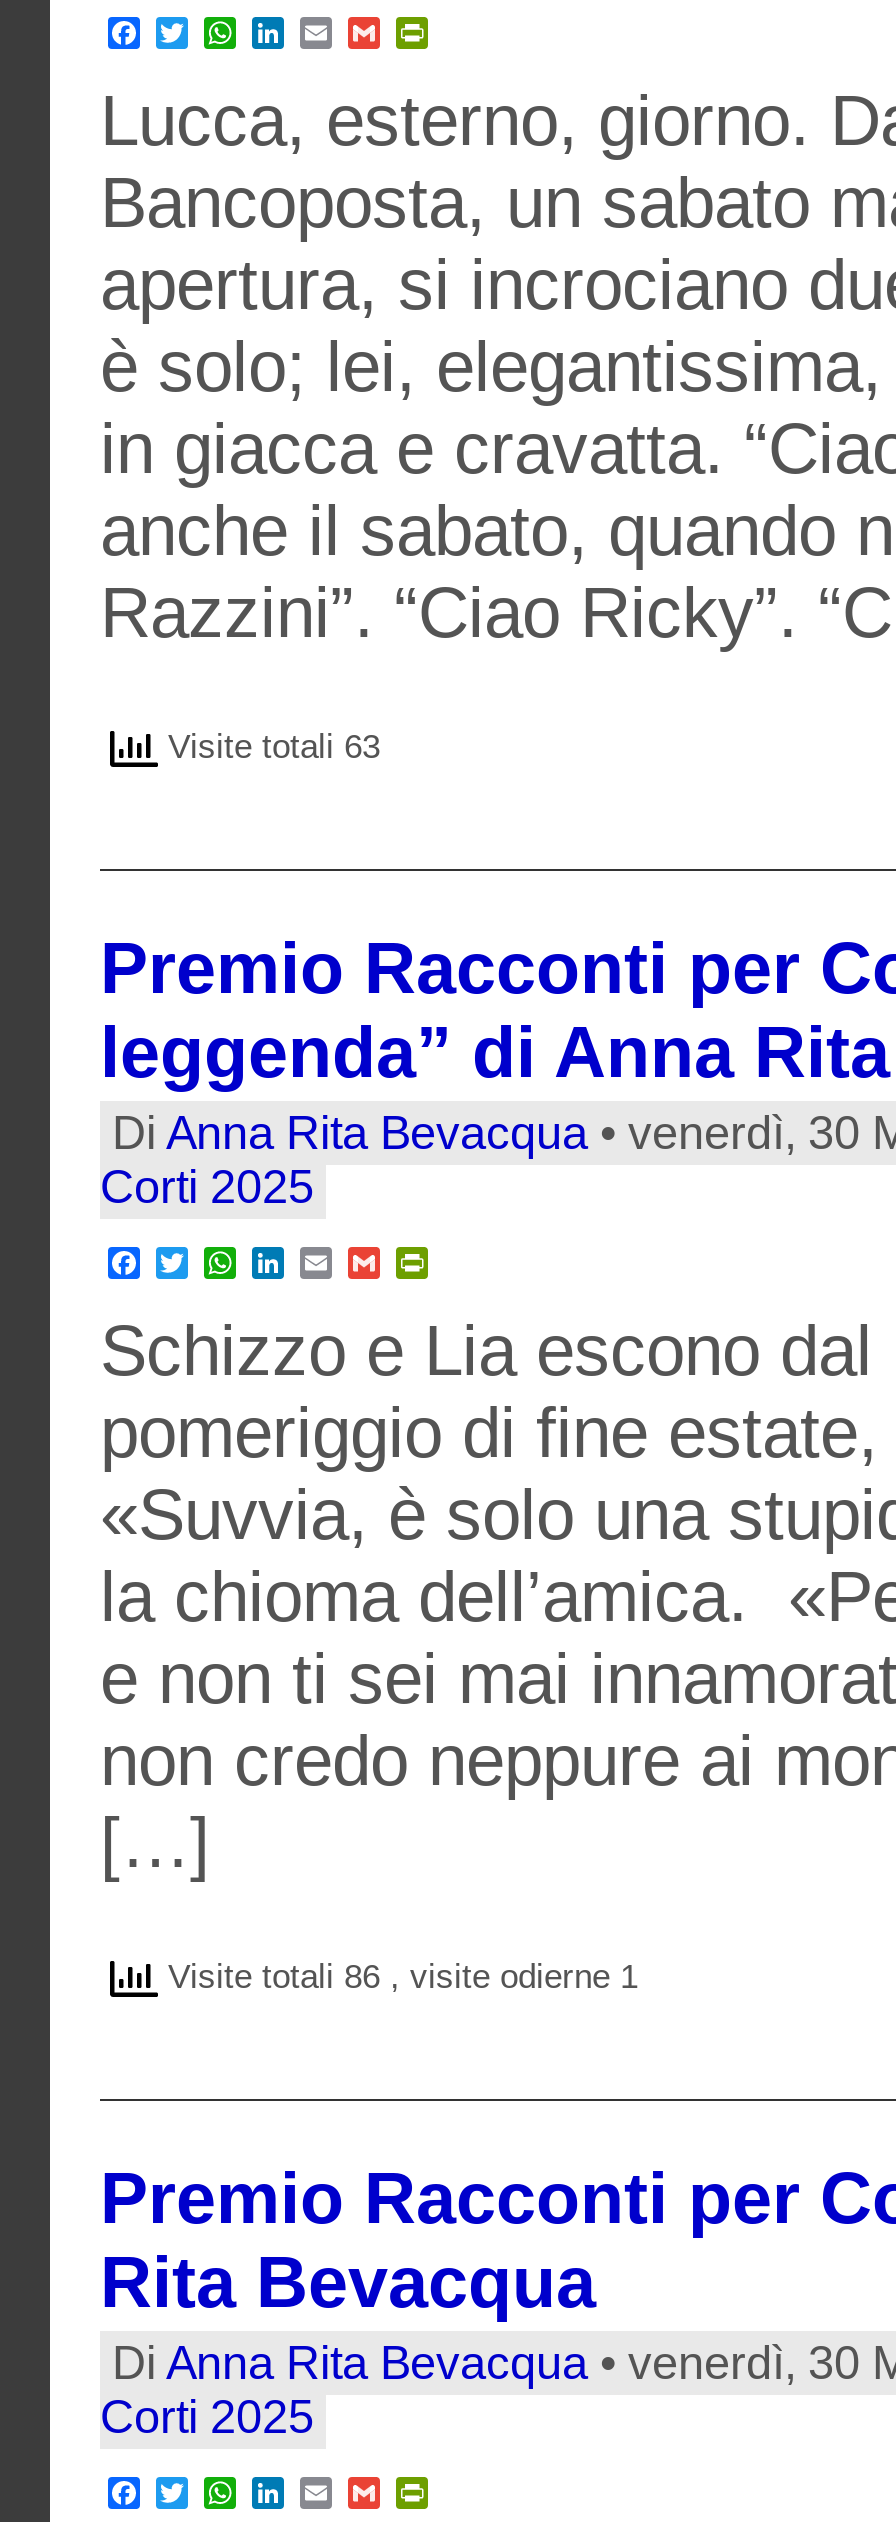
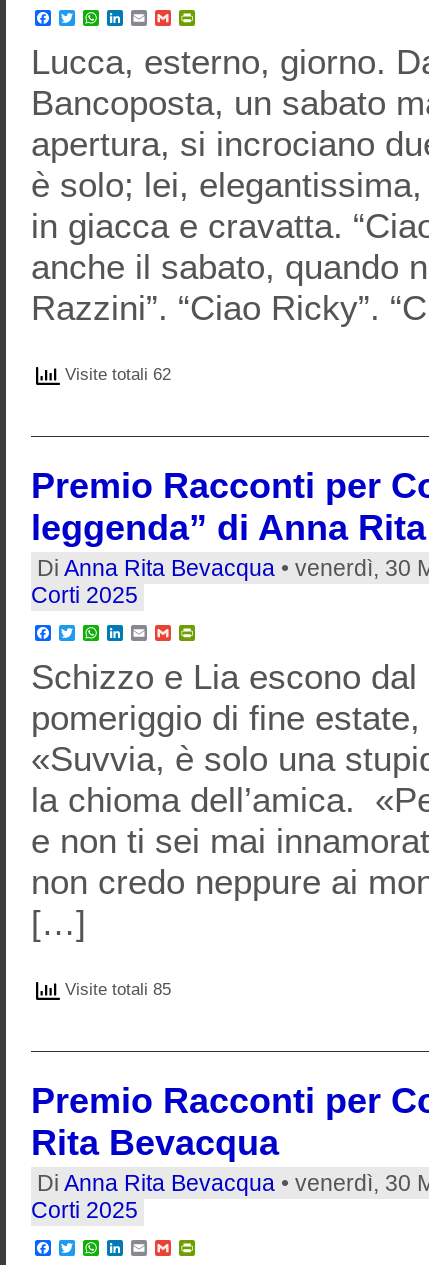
- Visite totali 63
+ Visite totali 62

- Visite totali 86, visite odierne 1
+ Visite totali 85
